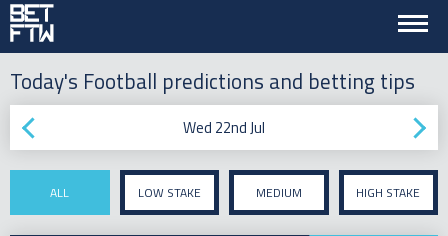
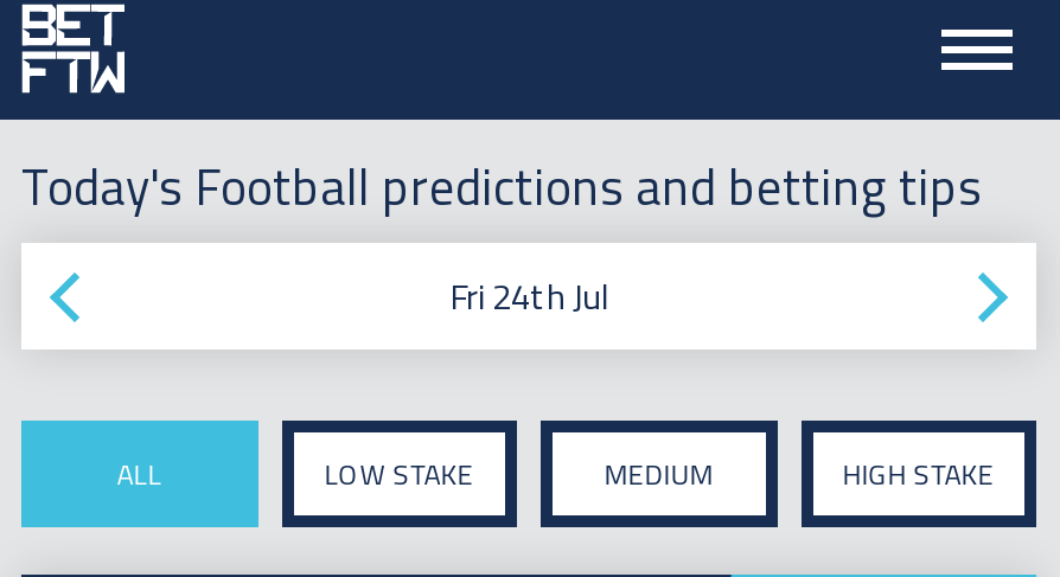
- Wed 22nd Jul
+ Fri 24th Jul
